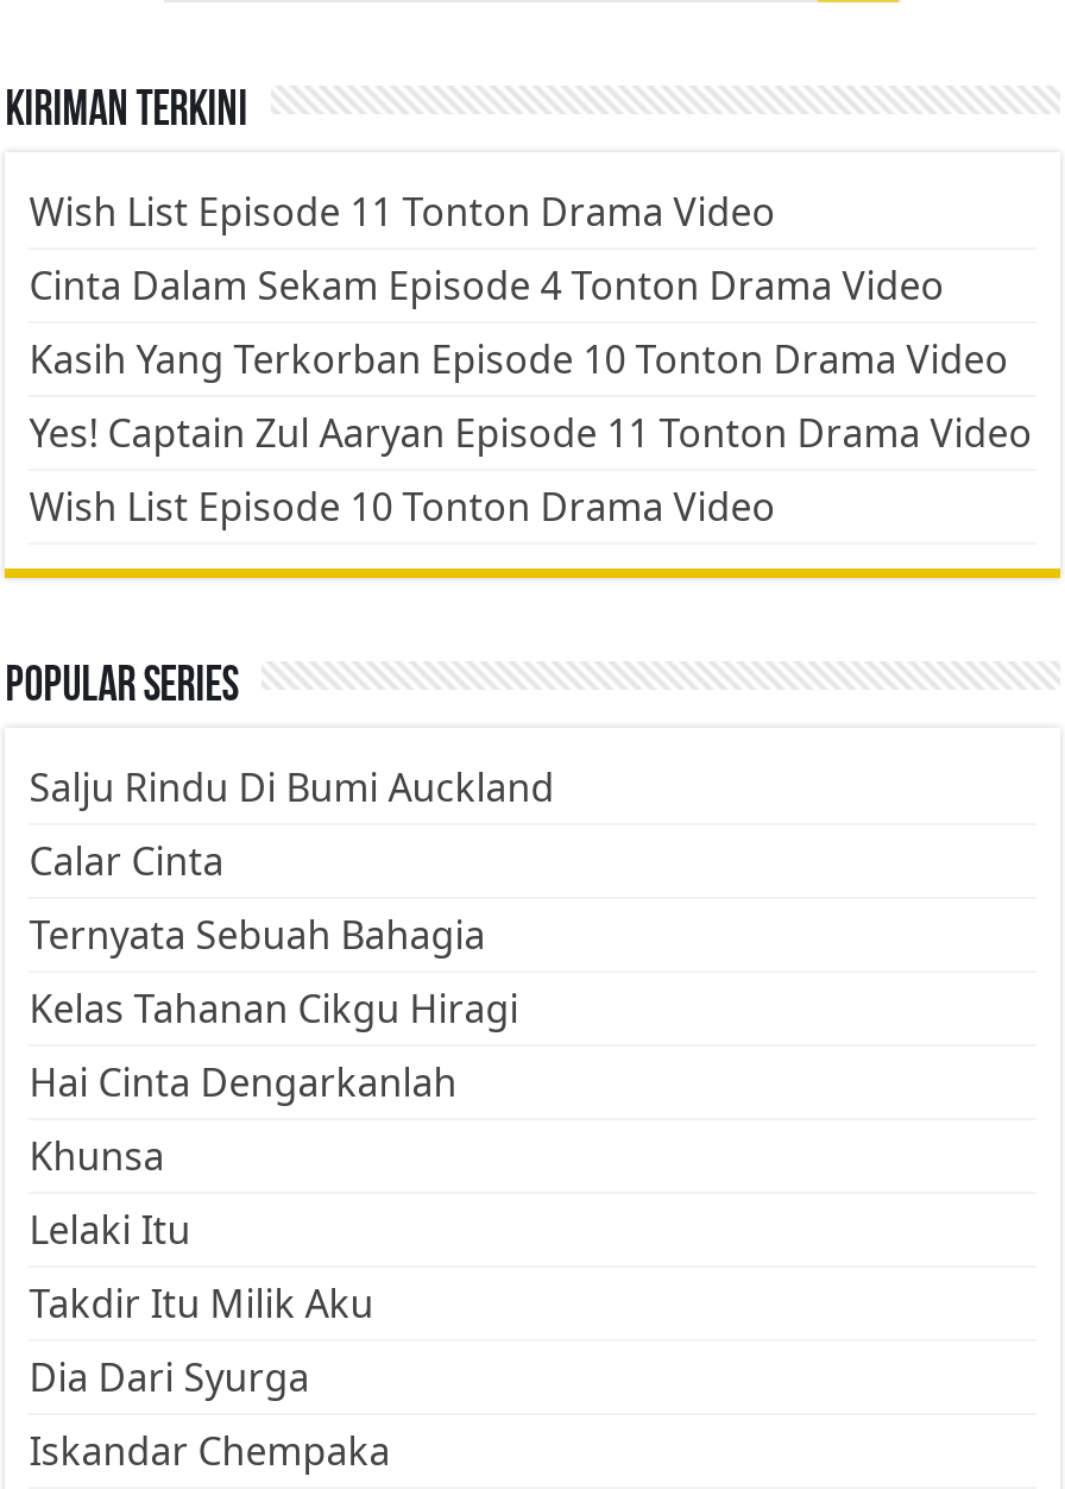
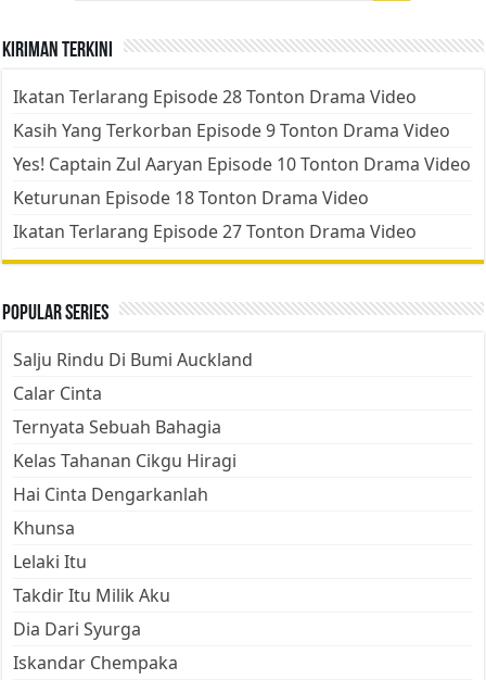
- Wish List Episode 11 Tonton Drama Video
- Cinta Dalam Sekam Episode 4 Tonton Drama Video
- Kasih Yang Terkorban Episode 10 Tonton Drama Video
- Yes! Captain Zul Aaryan Episode 11 Tonton Drama Video
- Wish List Episode 10 Tonton Drama Video
+ Ikatan Terlarang Episode 28 Tonton Drama Video
+ Kasih Yang Terkorban Episode 9 Tonton Drama Video
+ Yes! Captain Zul Aaryan Episode 10 Tonton Drama Video
+ Keturunan Episode 18 Tonton Drama Video
+ Ikatan Terlarang Episode 27 Tonton Drama Video
